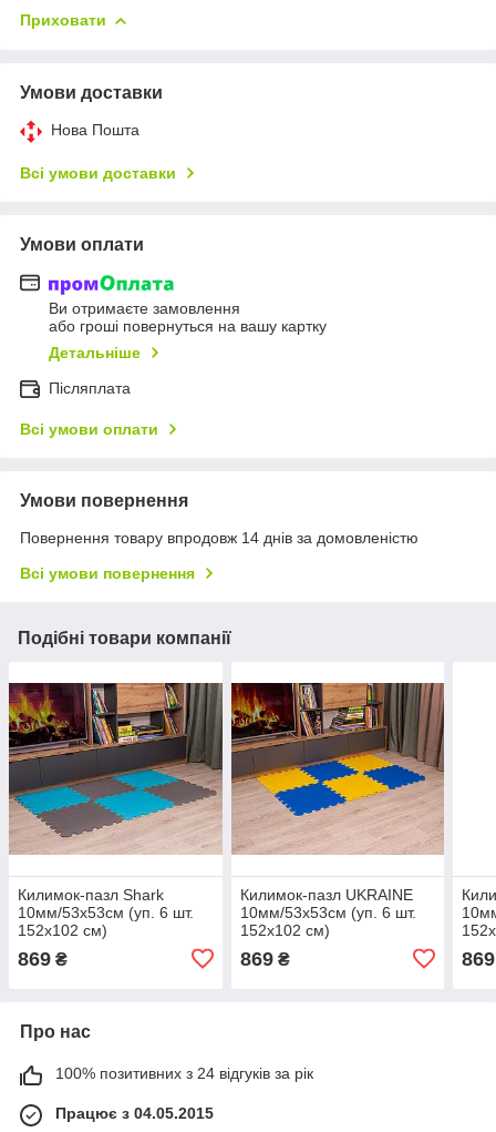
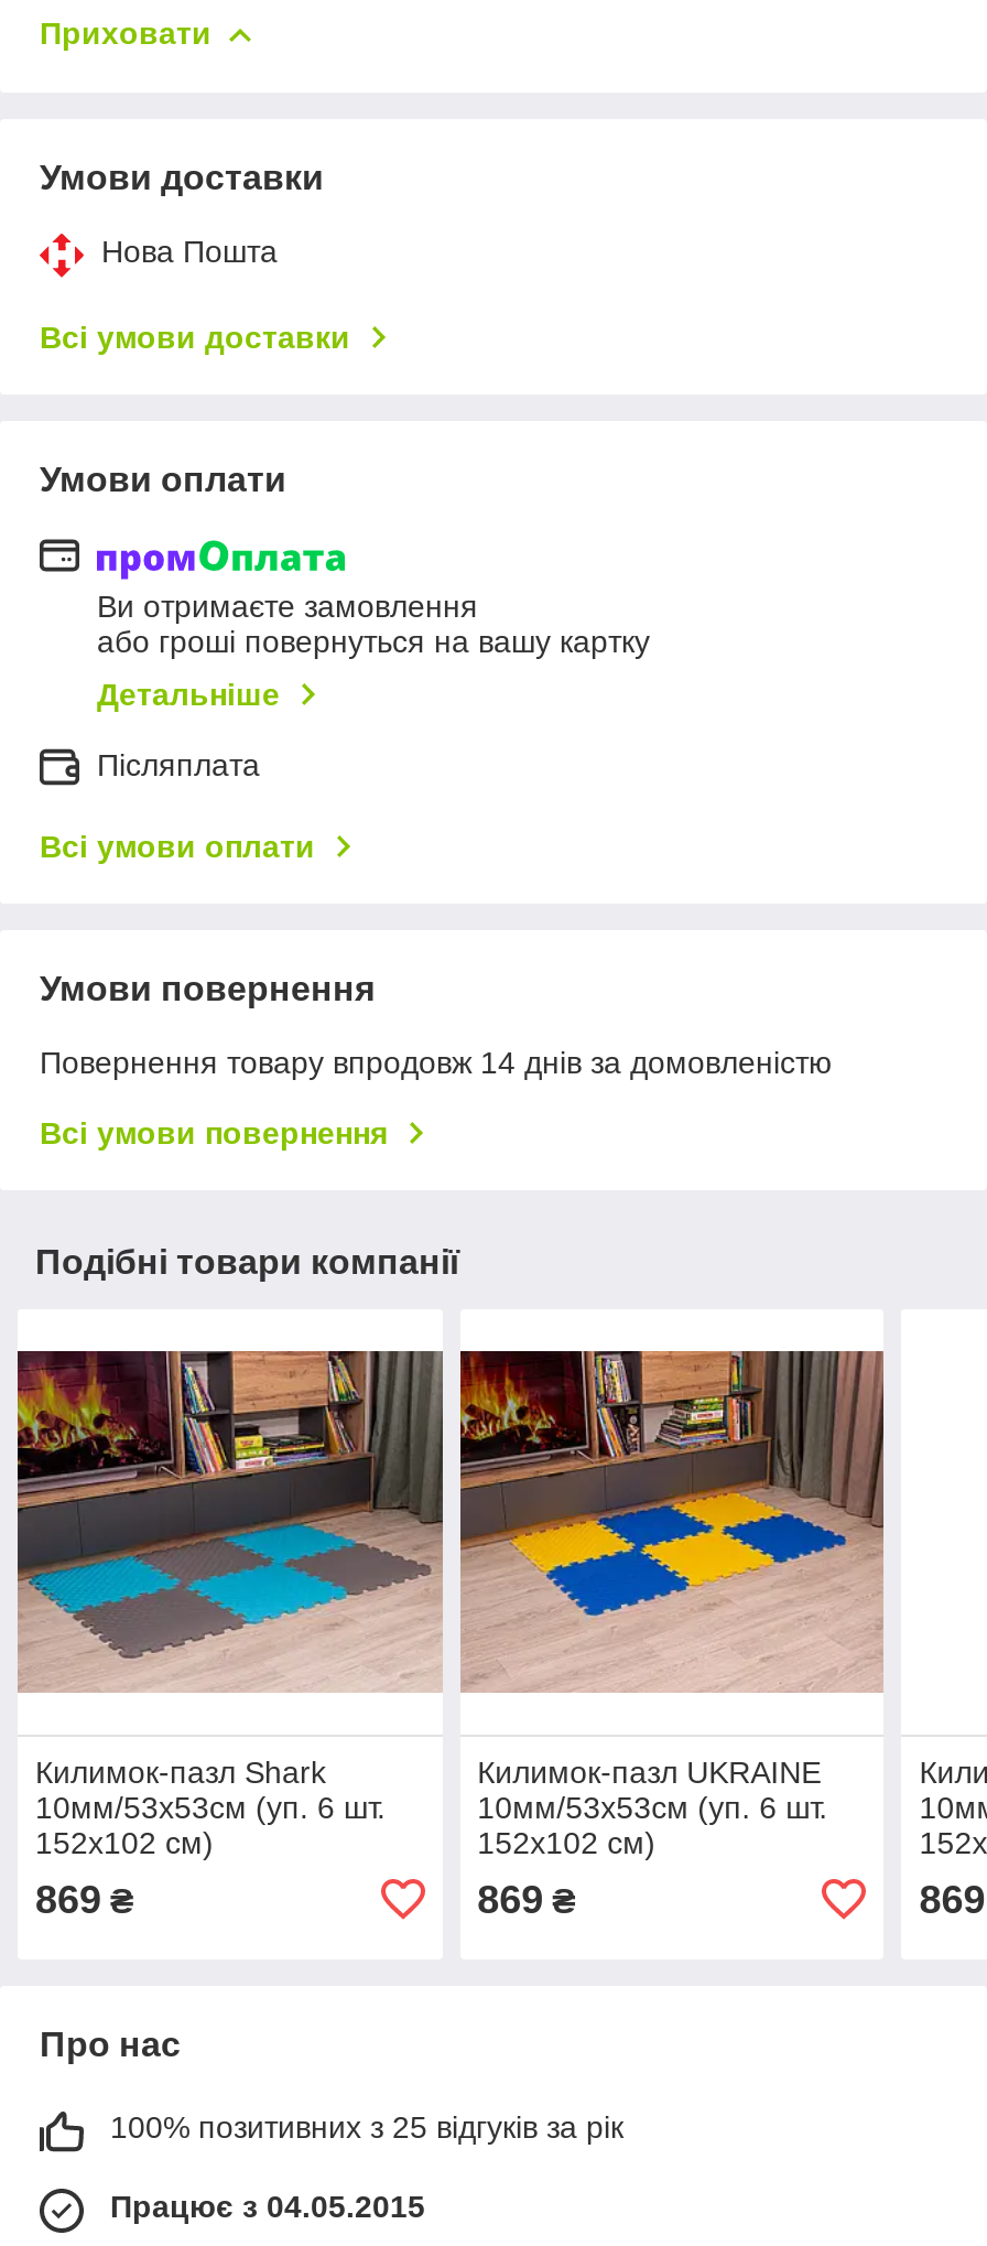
- 100% позитивних з 24 відгуків за рік
+ 100% позитивних з 25 відгуків за рік
